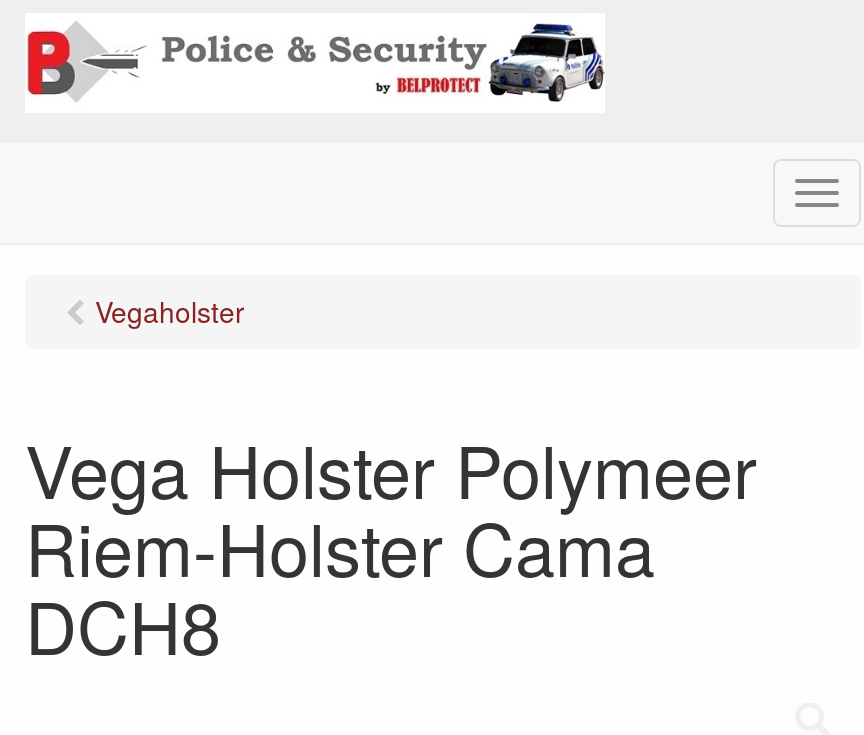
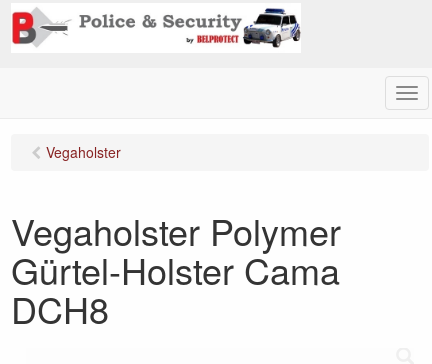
- Vega Holster Polymeer
- Riem-Holster Cama
+ Vegaholster Polymer
+ Gürtel-Holster Cama
